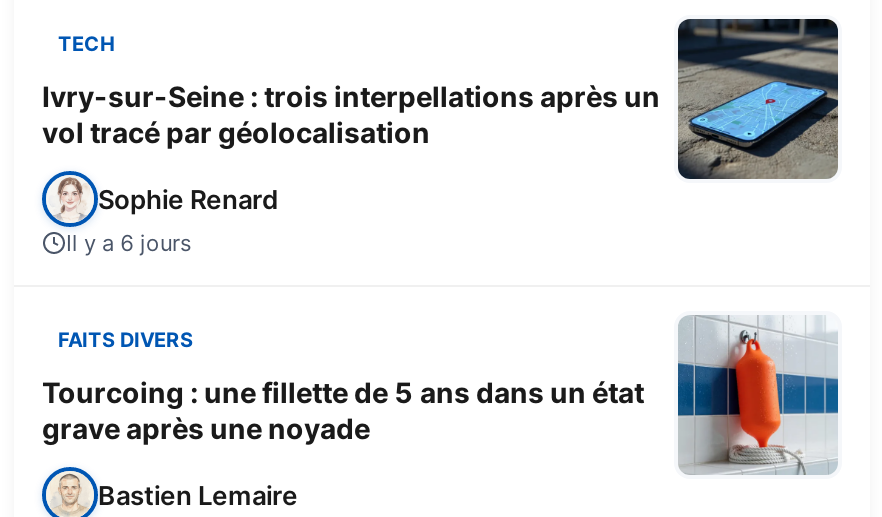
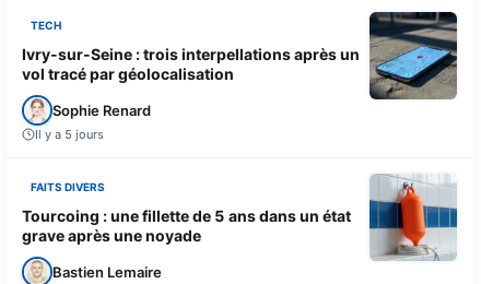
- Il y a 6 jours
+ Il y a 5 jours
